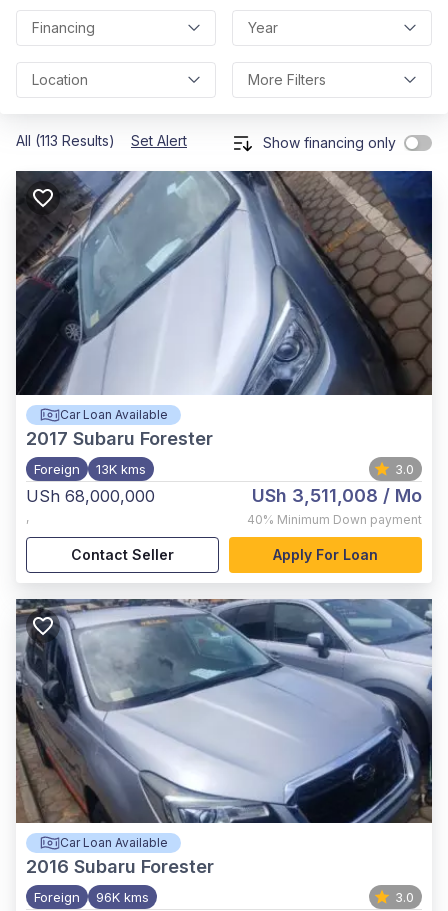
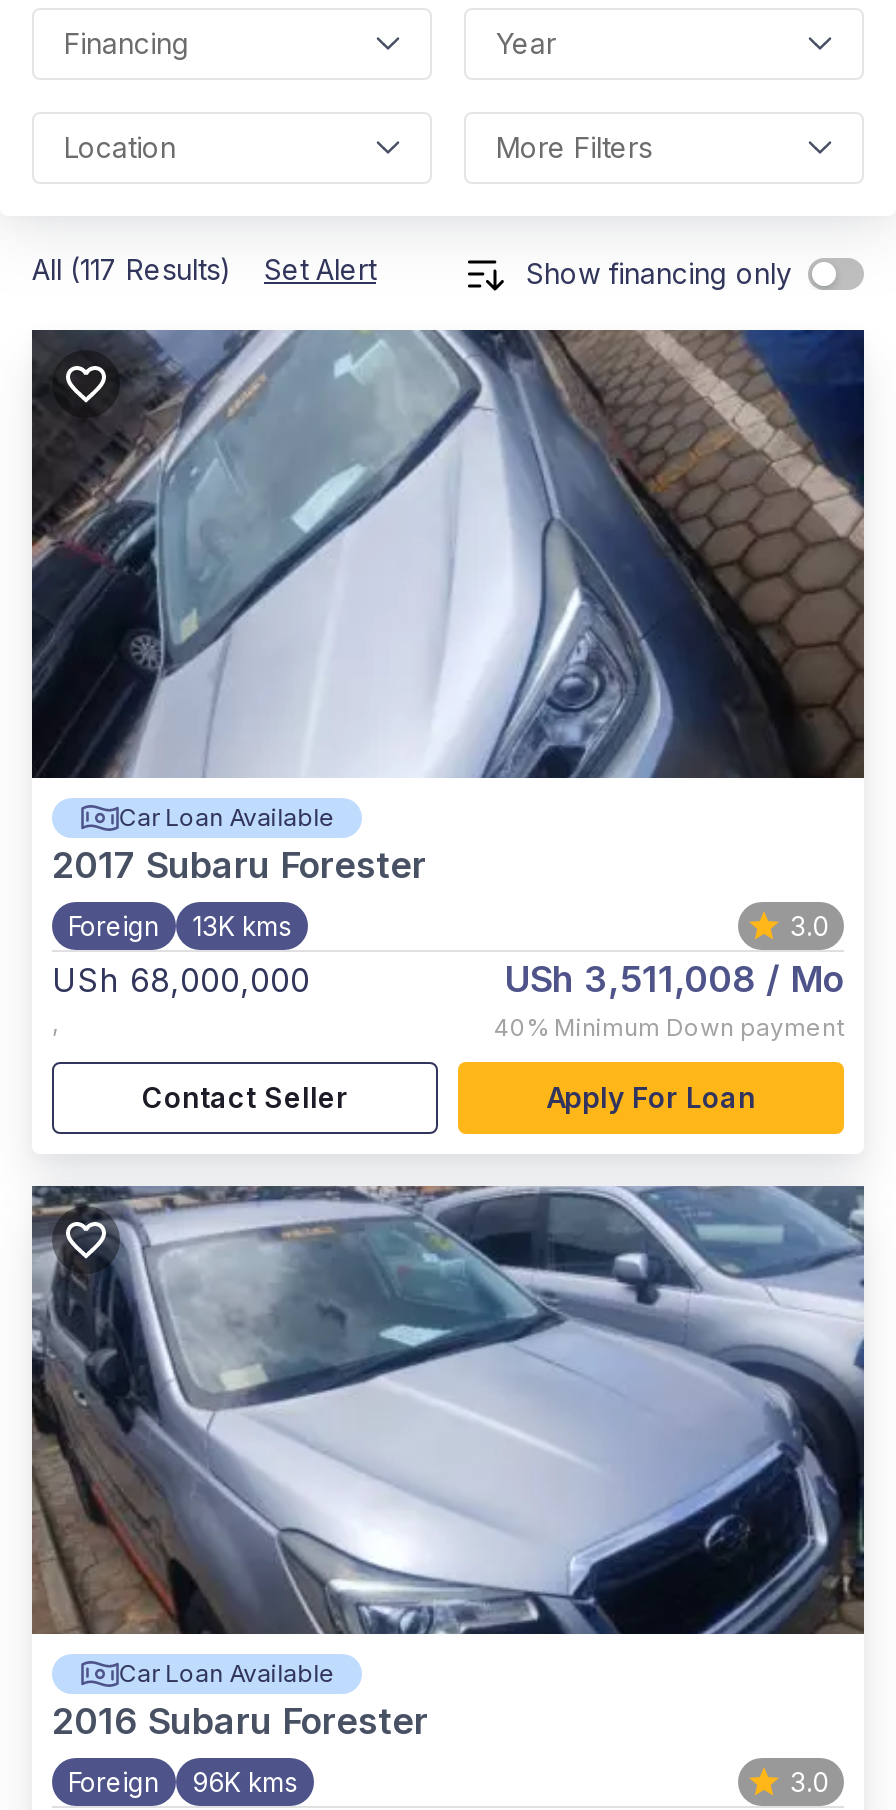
- All (113 Results) Set Alert
+ All (117 Results) Set Alert
